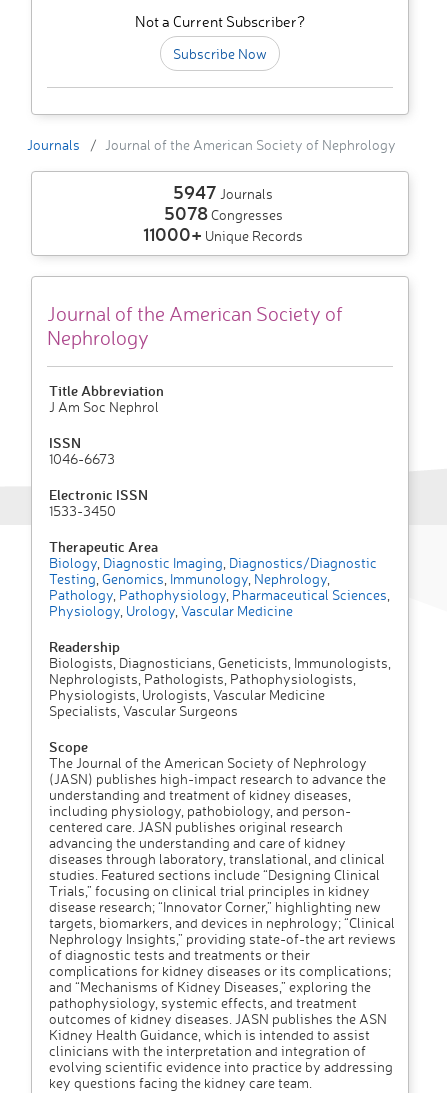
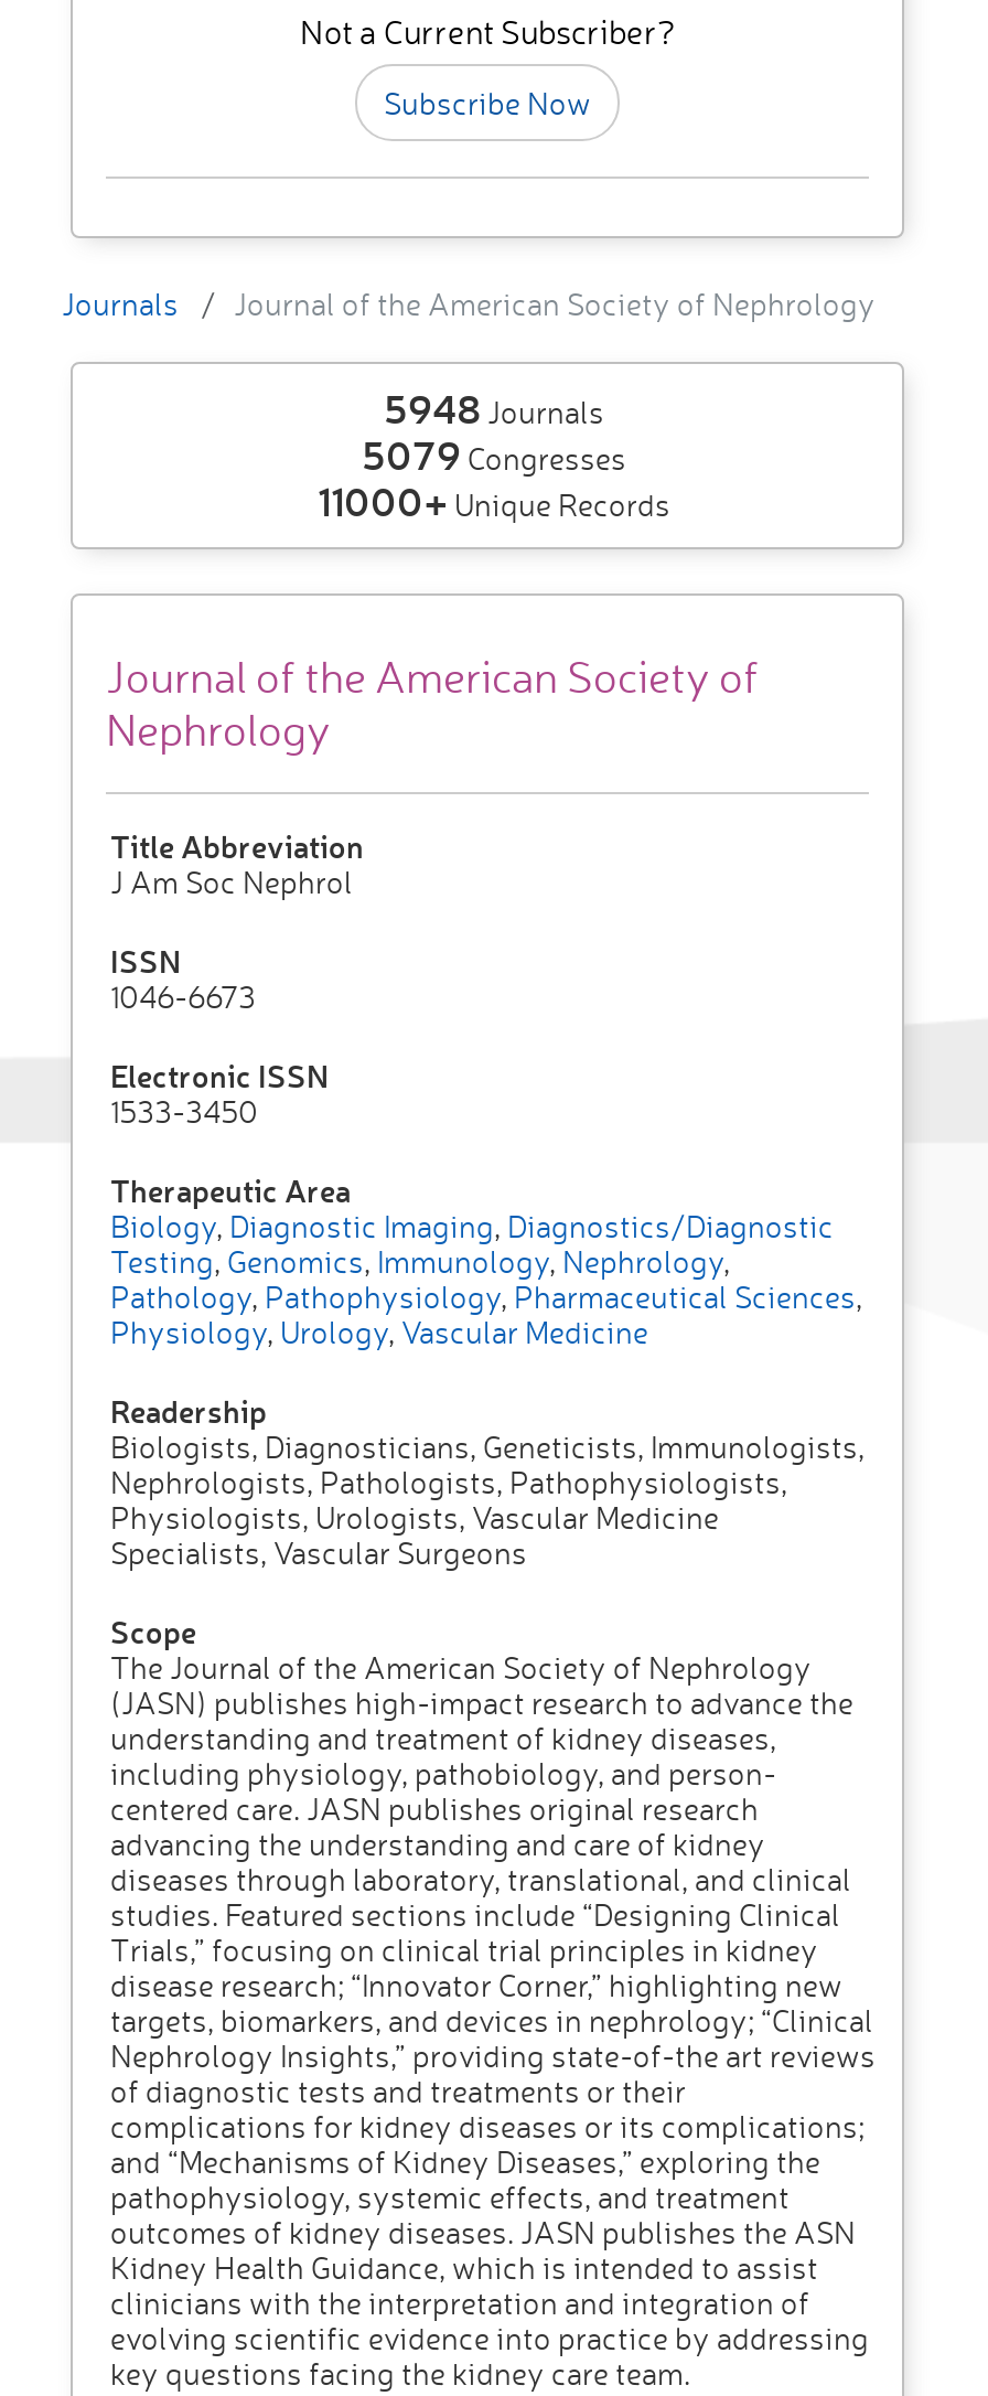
- 5947Journals
+ 5948Journals

- 5078 Congresses
+ 5079 Congresses
